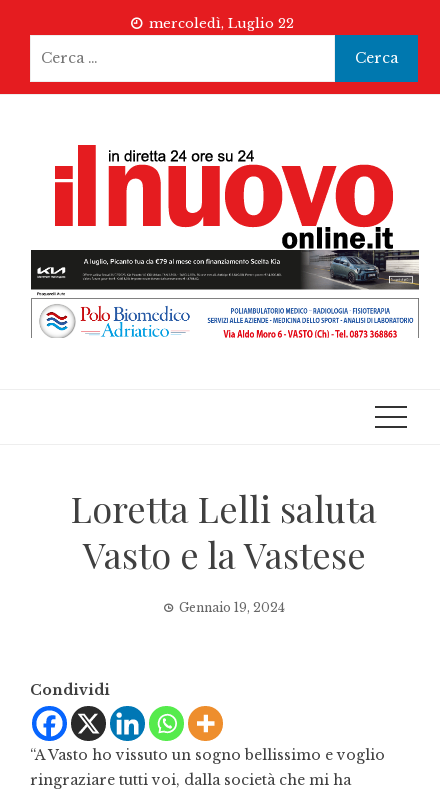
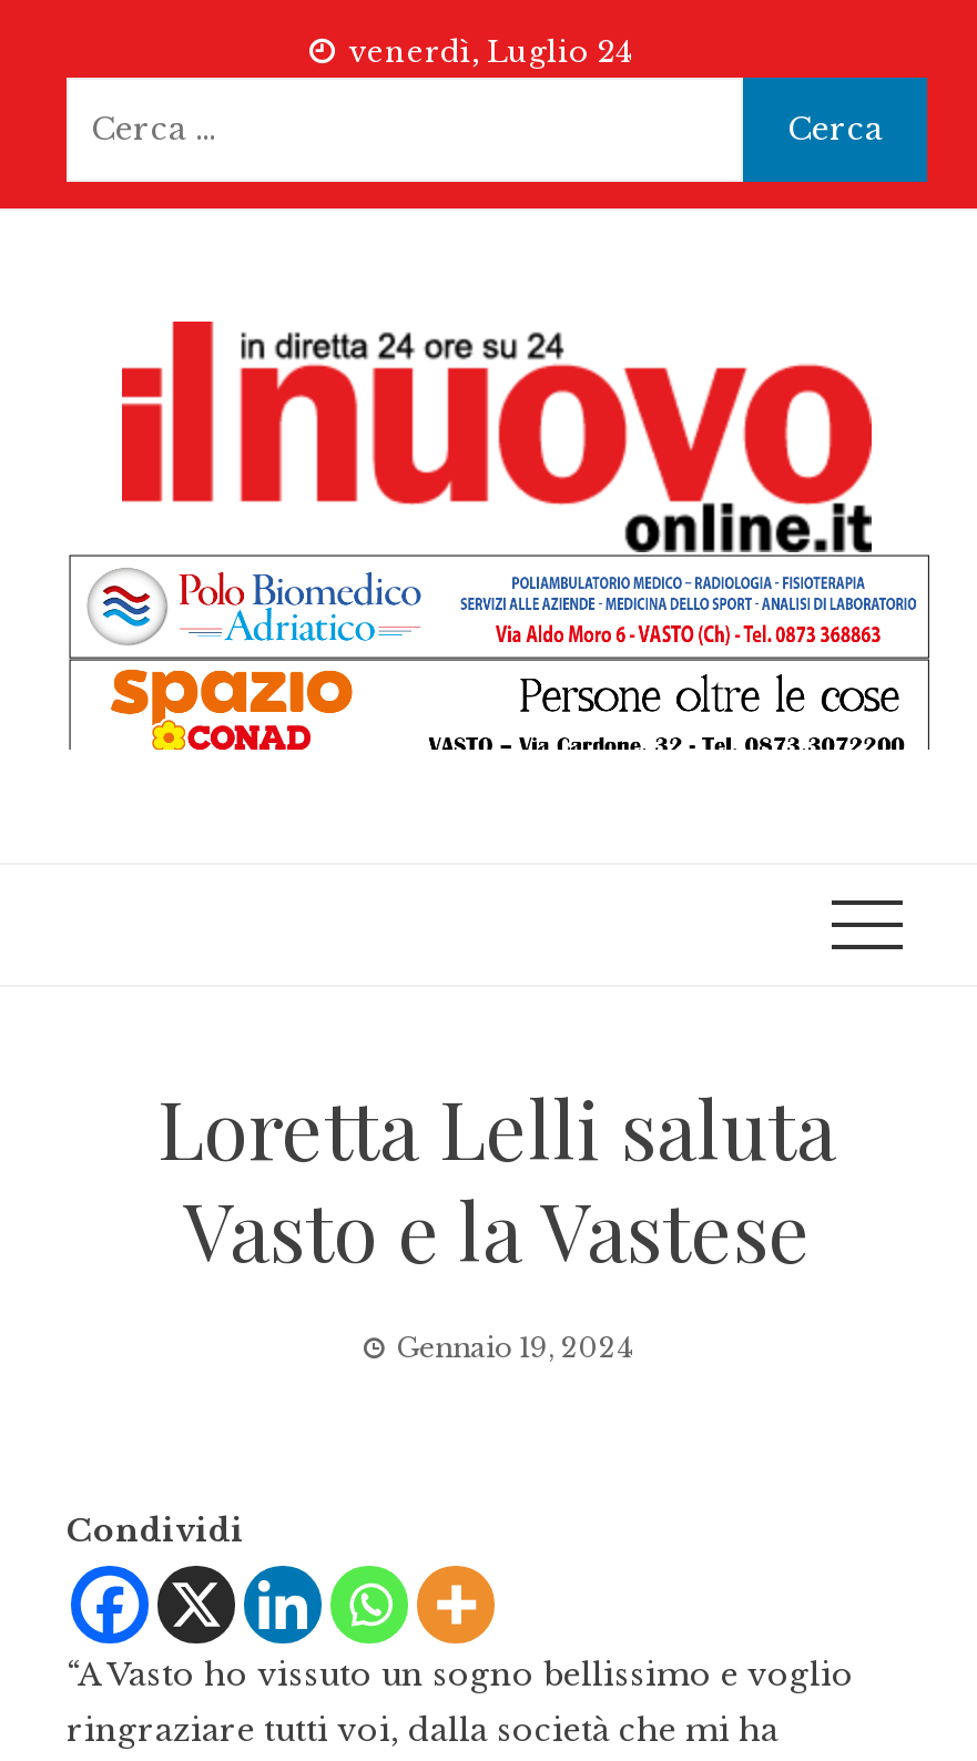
- mercoledì, Luglio 22
+ venerdì, Luglio 24

- [image]
+ [image]
